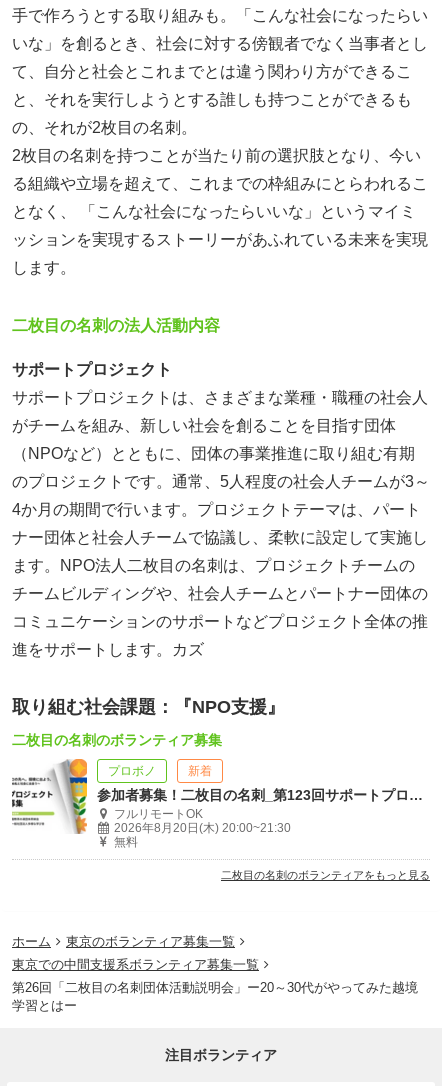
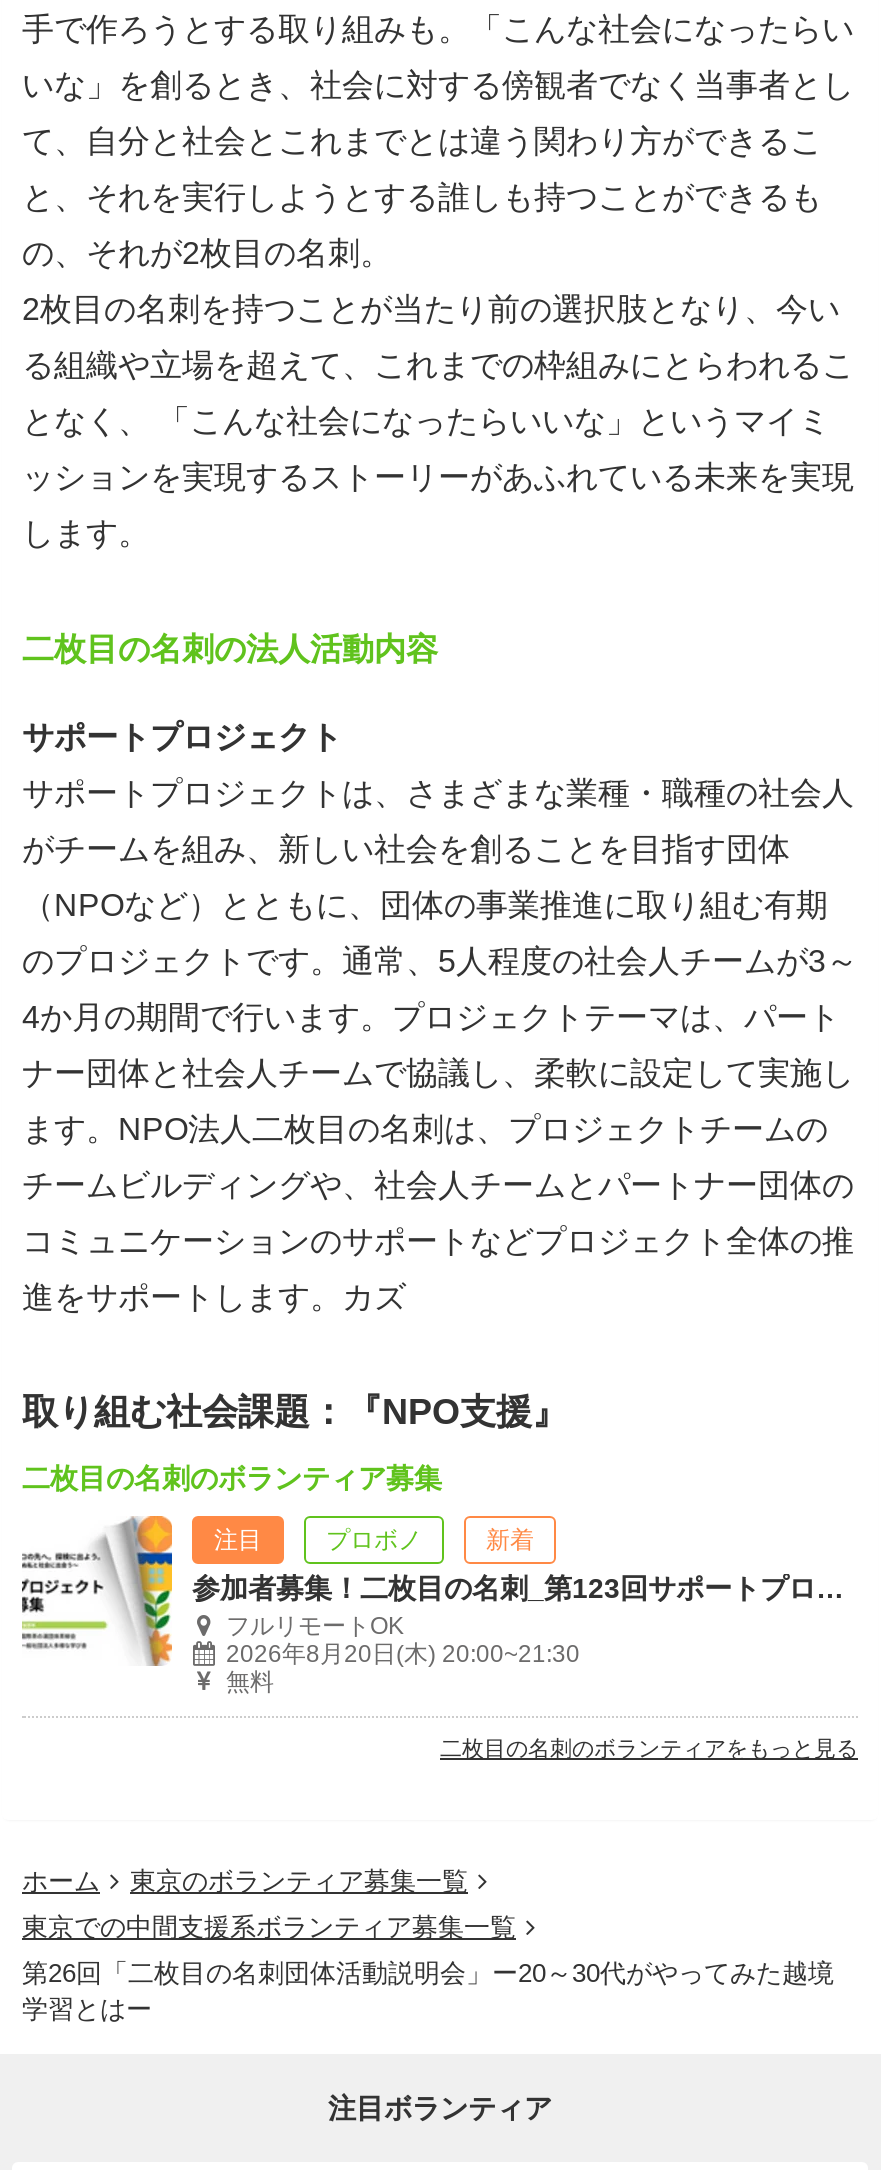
+ 注目
